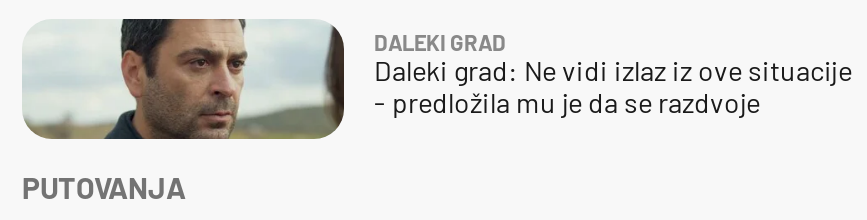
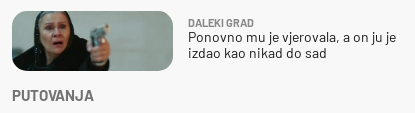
- [image]
- Daleki grad: Ne vidi izlaz iz ove situacije
- - predložila mu je da se razdvoje
+ [image]
+ Ponovno mu je vjerovala, a on ju je
+ izdao kao nikad do sad
